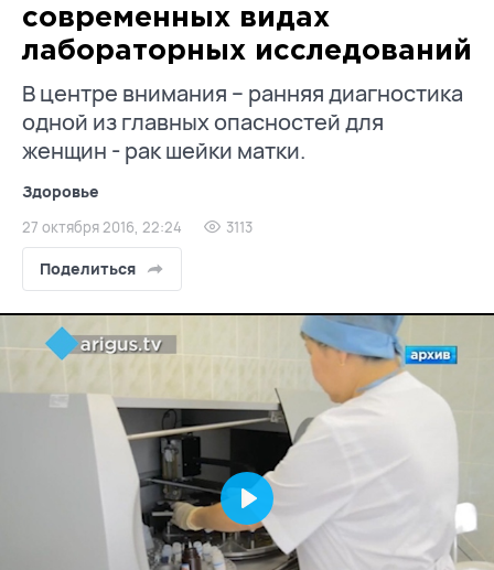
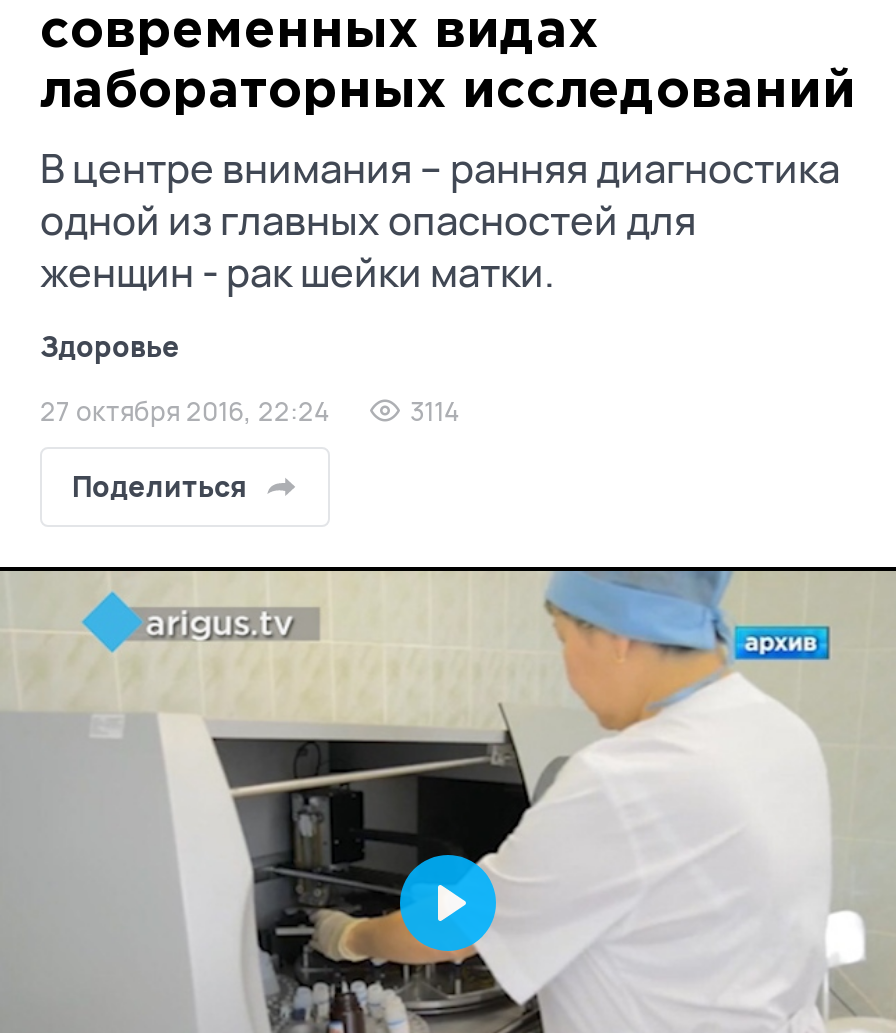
- 3113
+ 3114
